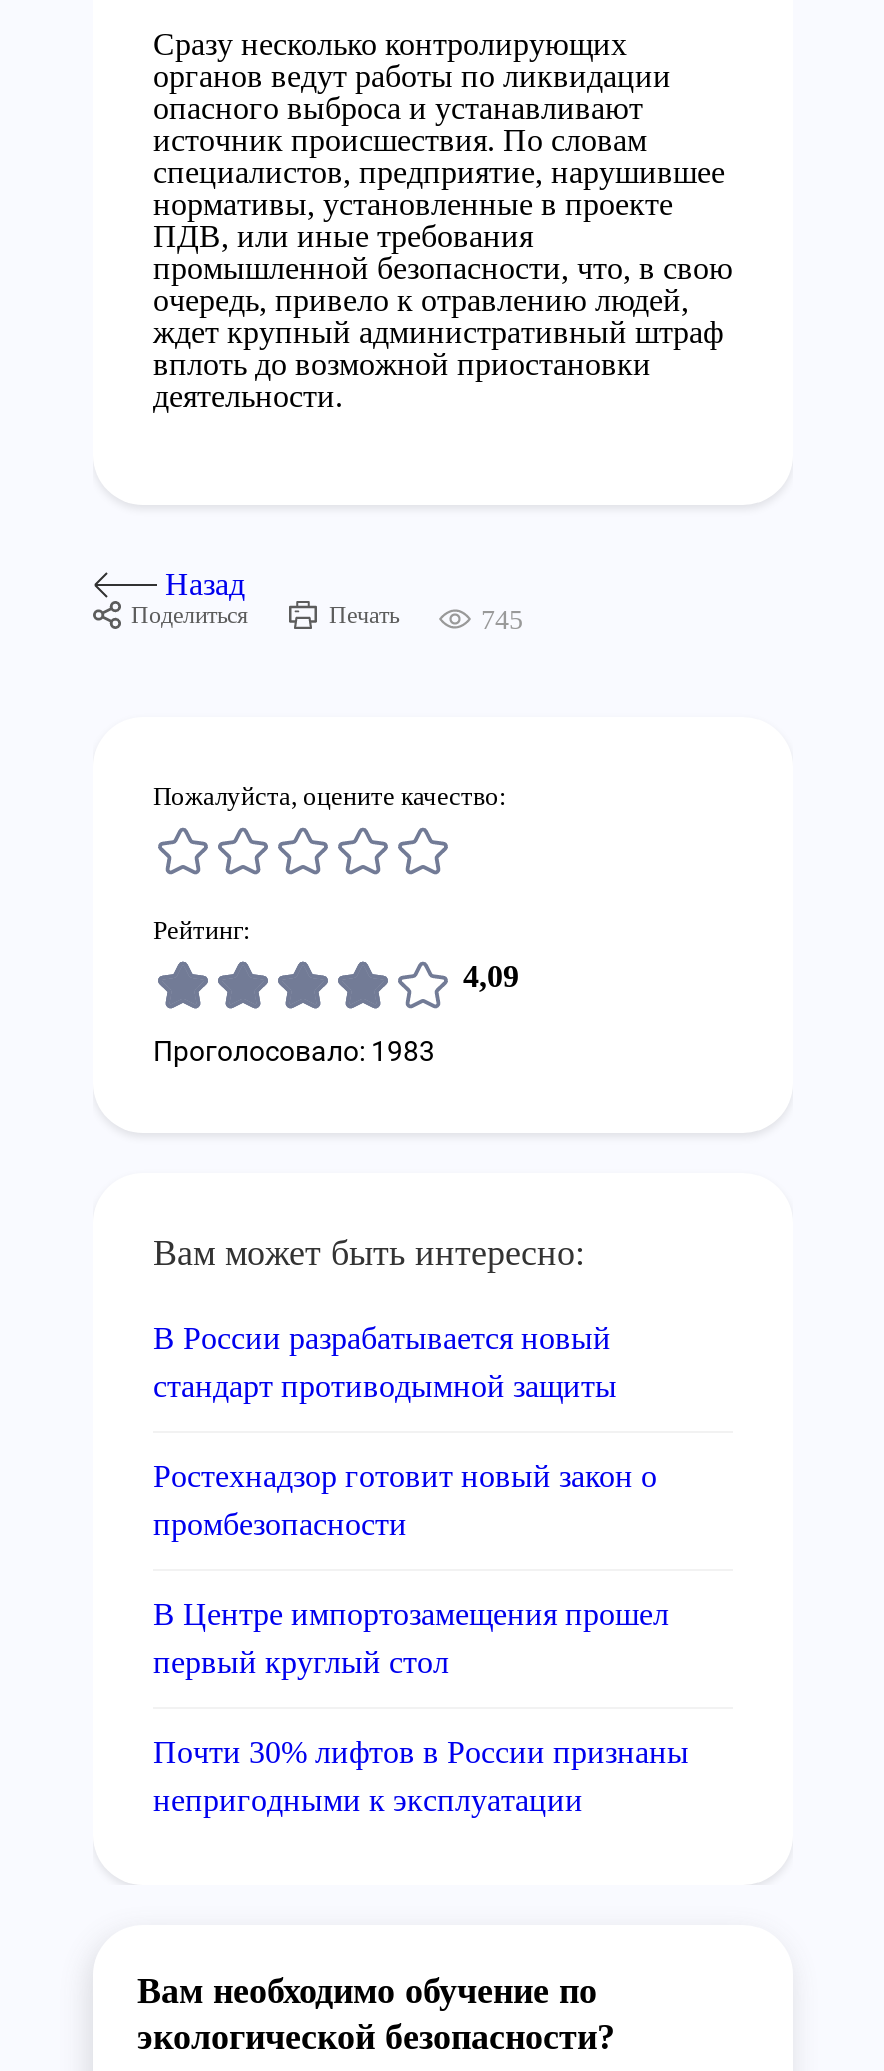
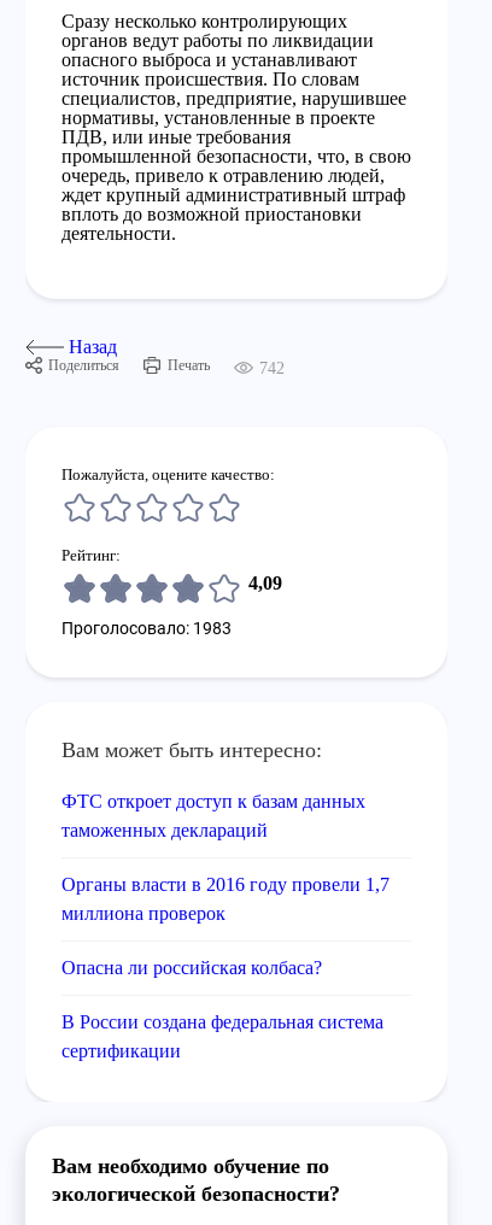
- 745
+ 742

- В России разрабатывается новый
- стандарт противодымной защиты
+ ФТС откроет доступ к базам данных
+ таможенных деклараций

- Ростехнадзор готовит новый закон о
- промбезопасности
+ Органы власти в 2016 году провели 1,7
+ миллиона проверок

- В Центре импортозамещения прошел
- первый круглый стол
+ Опасна ли российская колбаса?

- Почти 30% лифтов в России признаны
- непригодными к эксплуатации
+ В России создана федеральная система
+ сертификации
